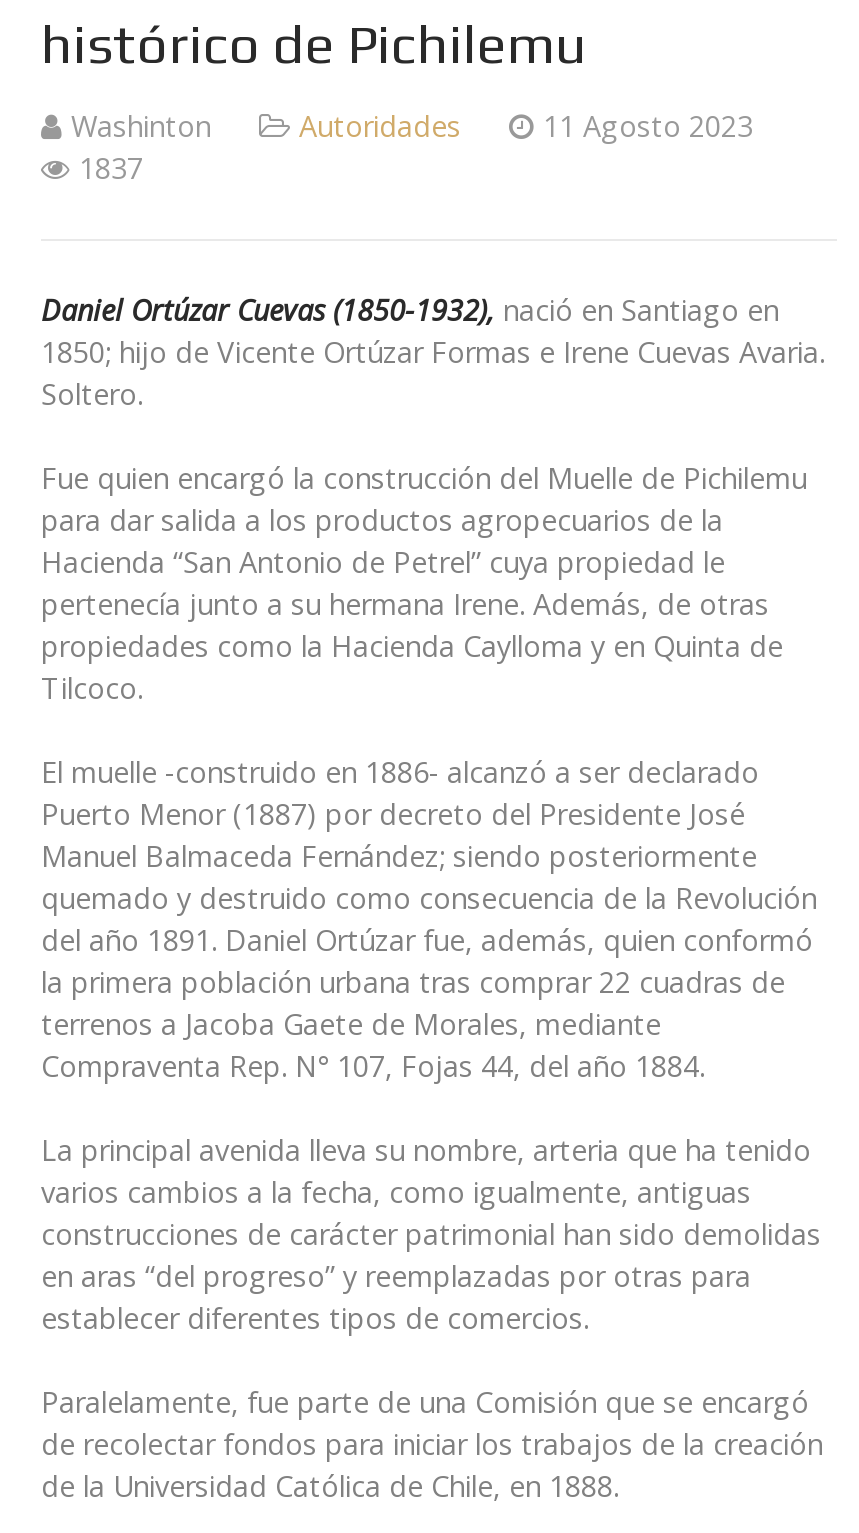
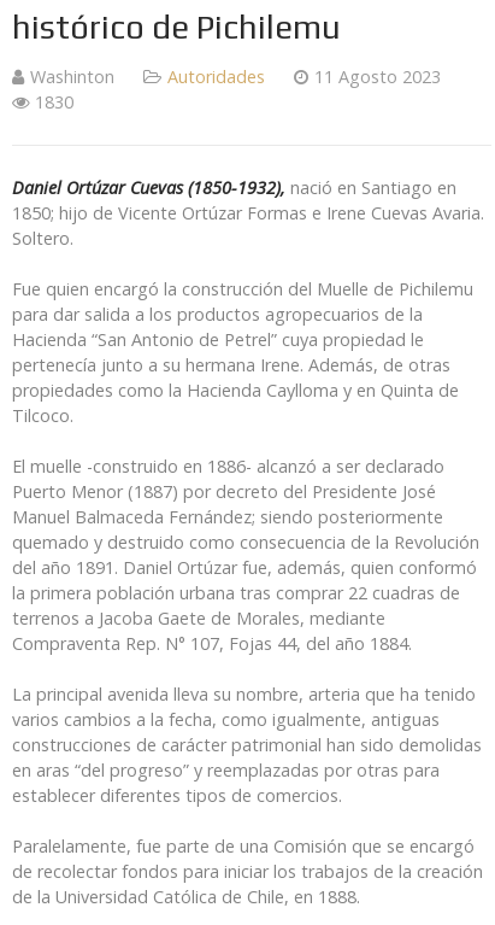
- 1837
+ 1830
